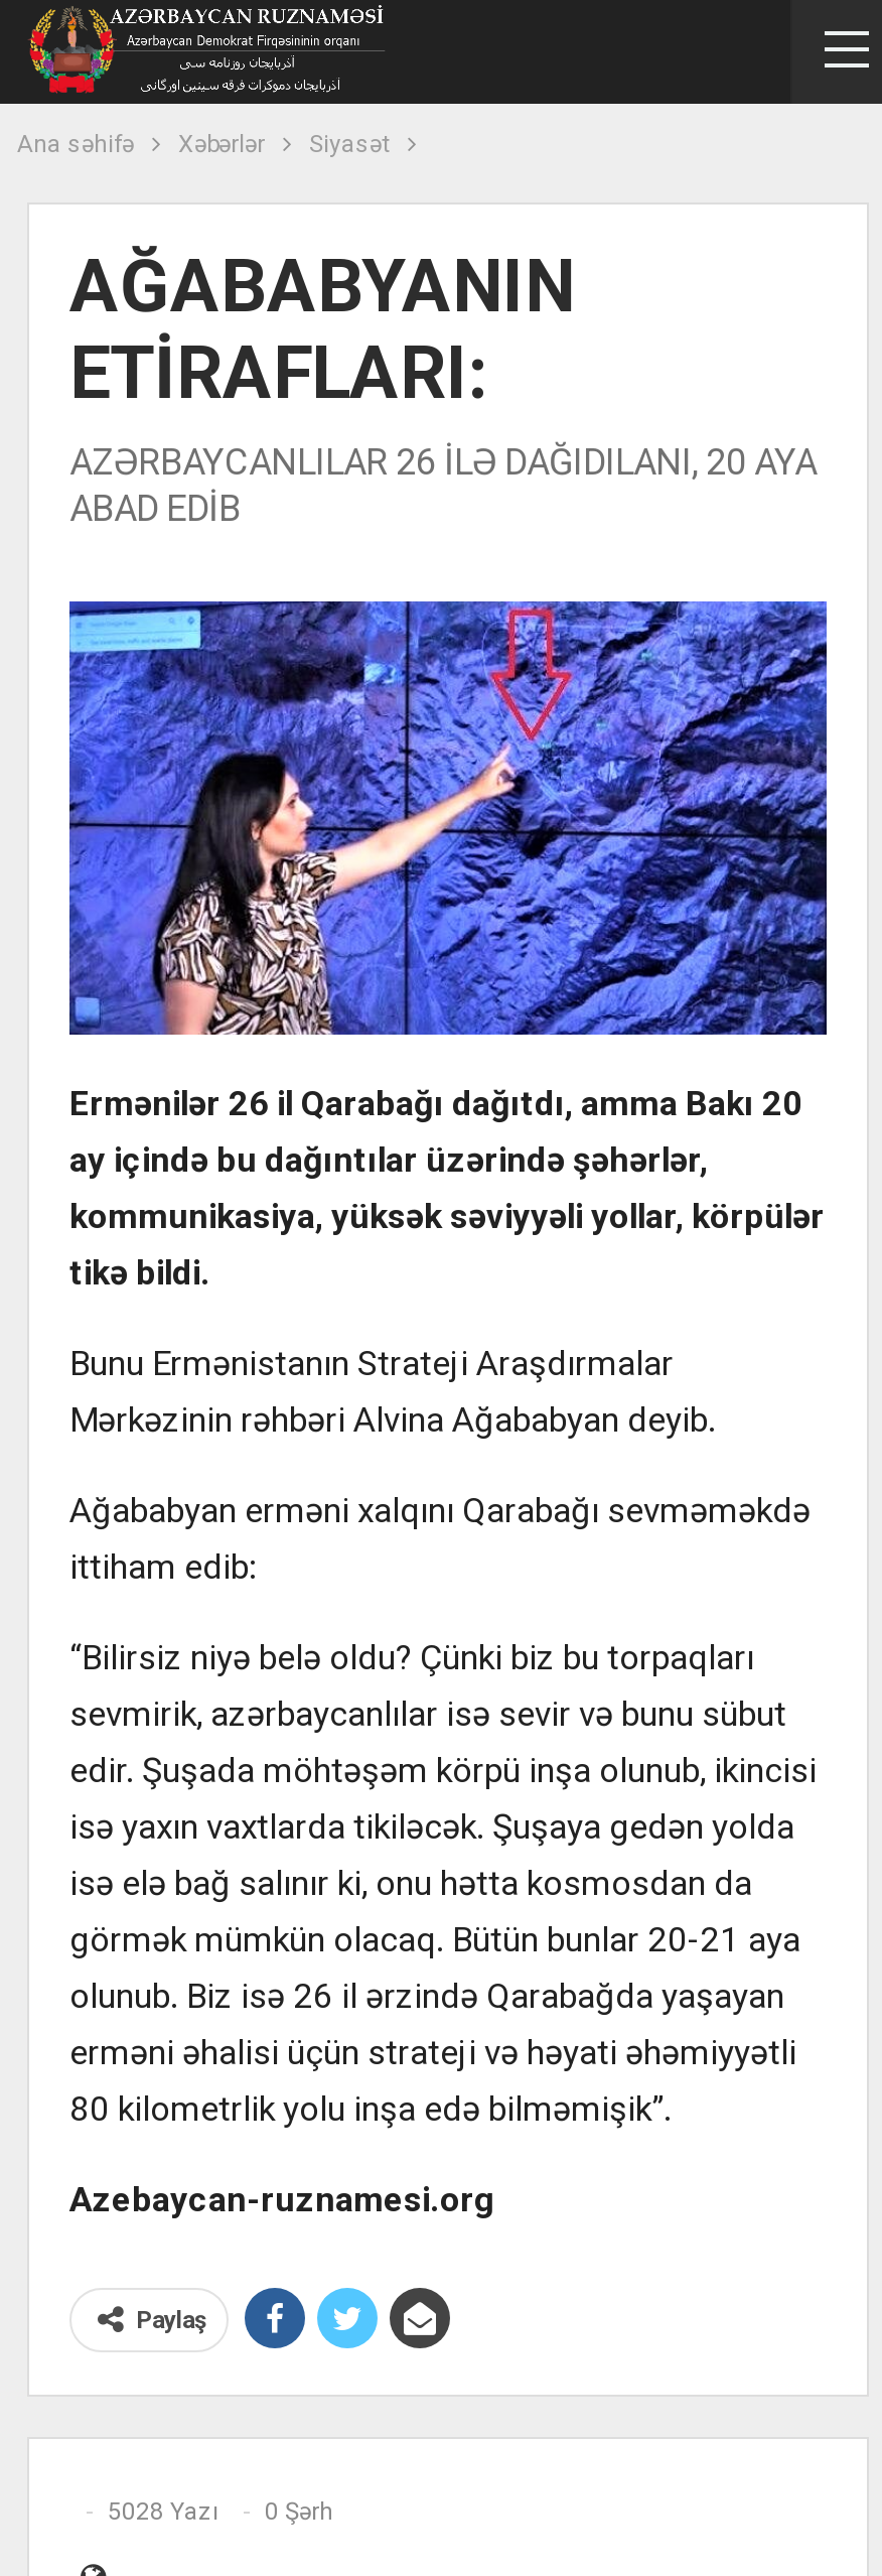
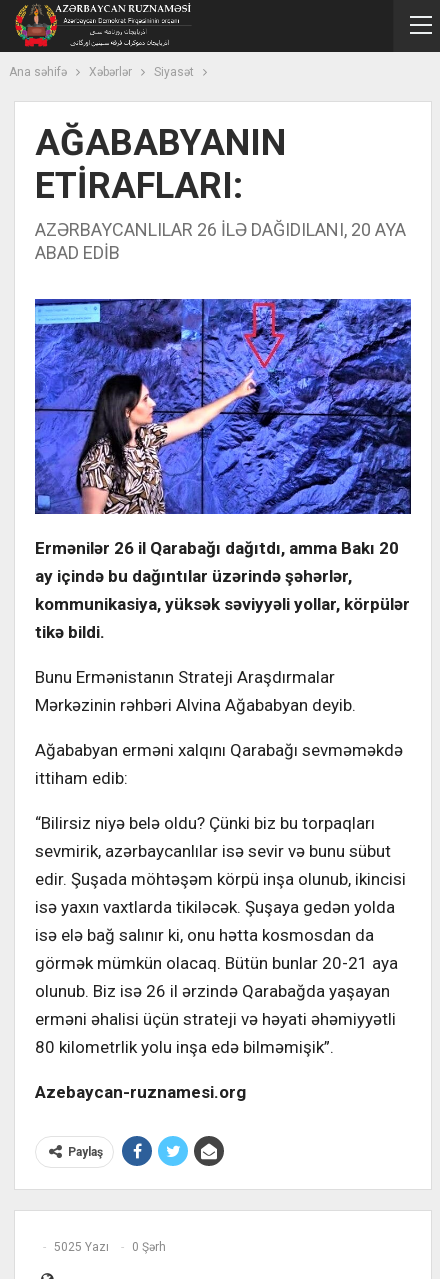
- 5028 Yazı 0 Şərh
+ 5025 Yazı 0 Şərh
